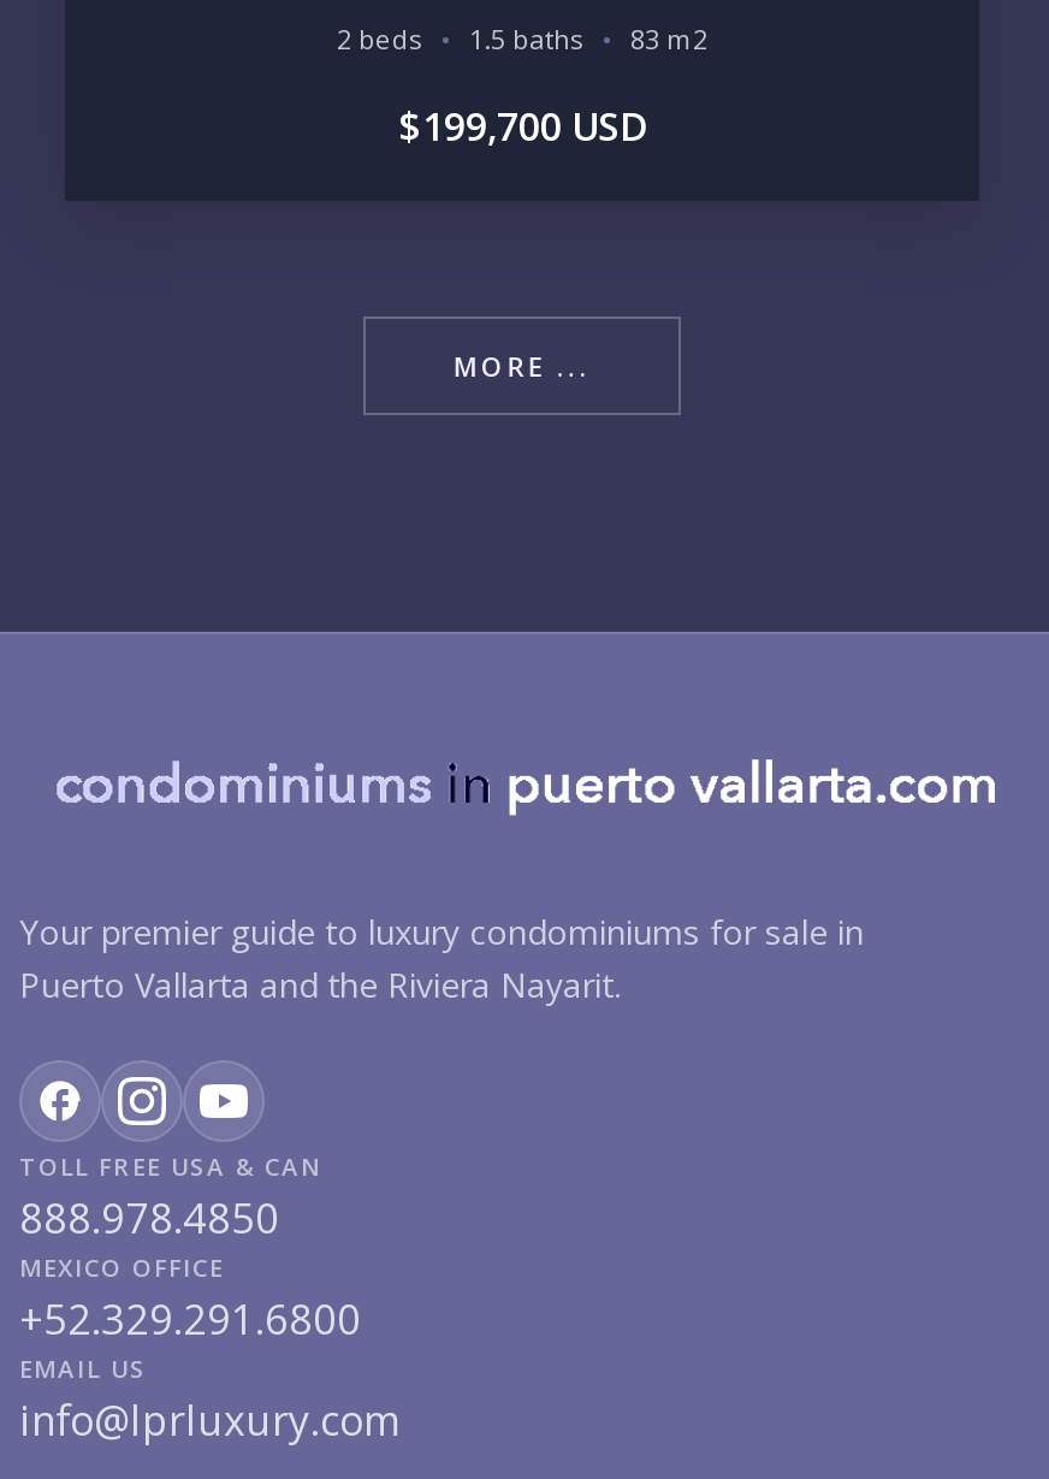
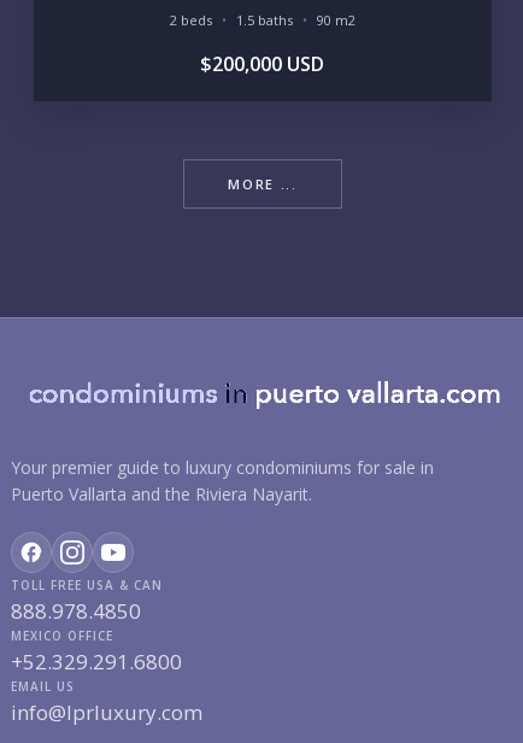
- 2 beds 1.5 baths 83 m2
+ 2 beds 1.5 baths 90 m2

- $199,700 USD
+ $200,000 USD
